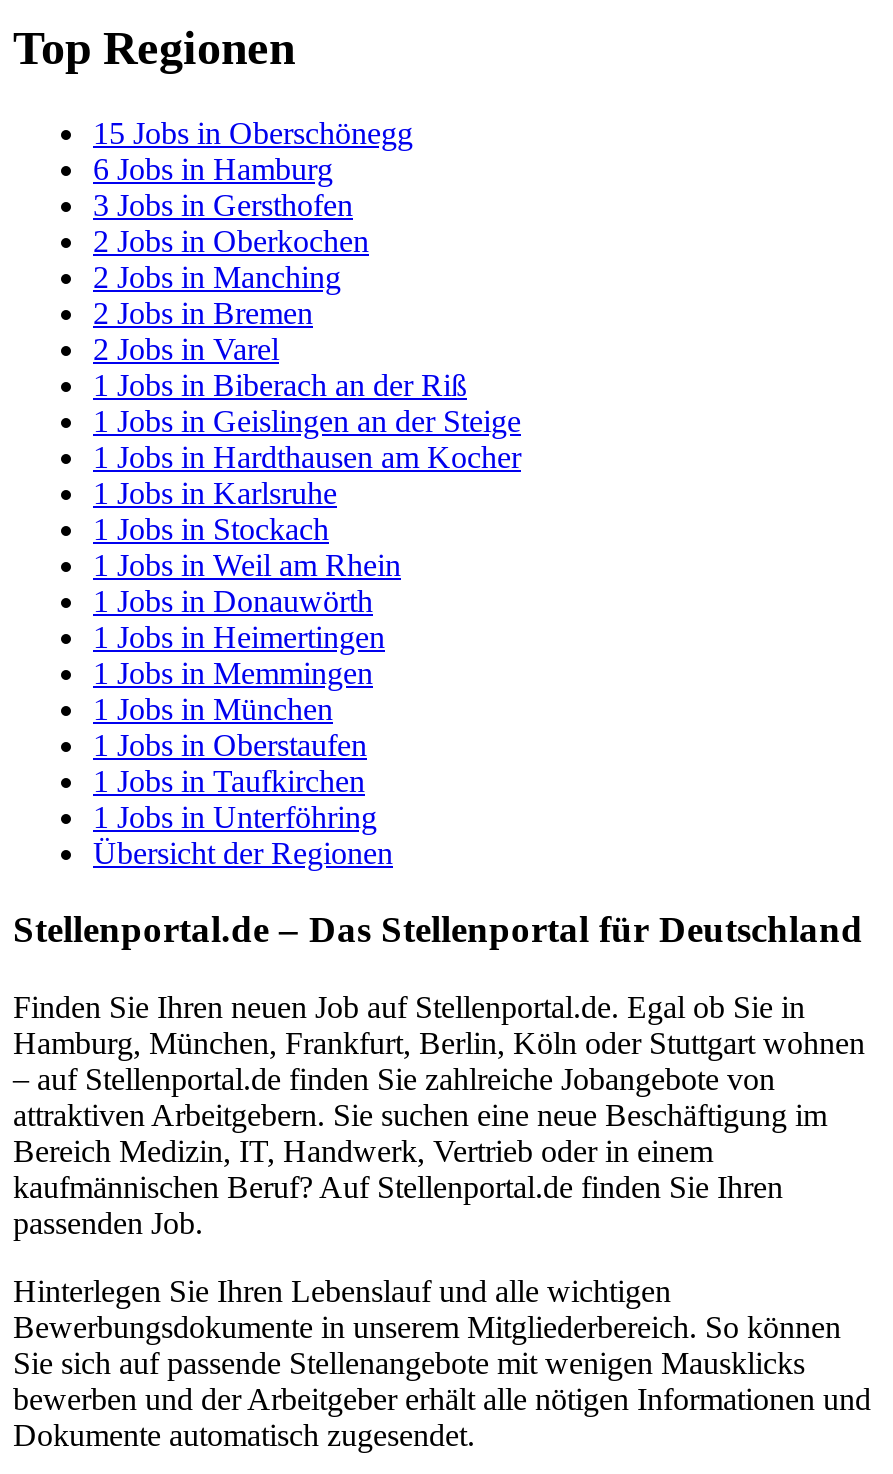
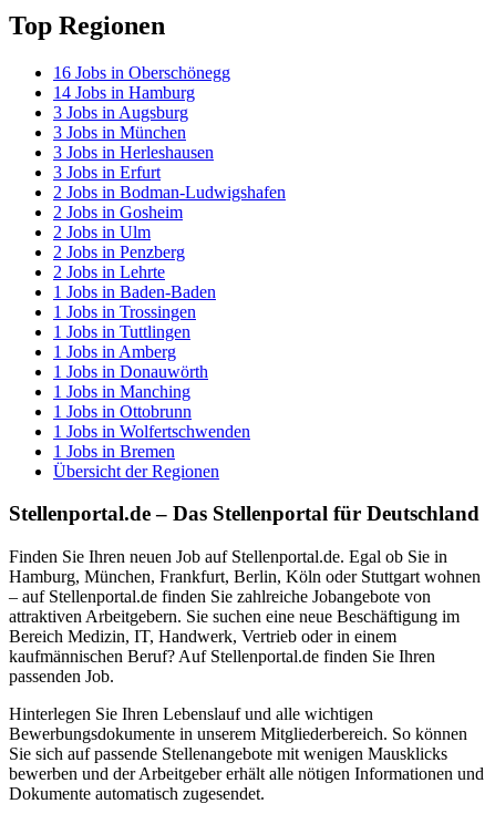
- 15 Jobs in Oberschönegg
- 6 Jobs in Hamburg
- 3 Jobs in Gersthofen
- 2 Jobs in Oberkochen
- 2 Jobs in Manching
- 2 Jobs in Bremen
- 2 Jobs in Varel
- 1 Jobs in Biberach an der Riß
- 1 Jobs in Geislingen an der Steige
- 1 Jobs in Hardthausen am Kocher
- 1 Jobs in Karlsruhe
- 1 Jobs in Stockach
- 1 Jobs in Weil am Rhein
+ 16 Jobs in Oberschönegg
+ 14 Jobs in Hamburg
+ 3 Jobs in Augsburg
+ 3 Jobs in München
+ 3 Jobs in Herleshausen
+ 3 Jobs in Erfurt
+ 2 Jobs in Bodman-Ludwigshafen
+ 2 Jobs in Gosheim
+ 2 Jobs in Ulm
+ 2 Jobs in Penzberg
+ 2 Jobs in Lehrte
+ 1 Jobs in Baden-Baden
+ 1 Jobs in Trossingen
+ 1 Jobs in Tuttlingen
+ 1 Jobs in Amberg

moved down: 1 Jobs in Donauwörth

- 1 Jobs in Heimertingen
- 1 Jobs in Memmingen
- 1 Jobs in München
- 1 Jobs in Oberstaufen
- 1 Jobs in Taufkirchen
- 1 Jobs in Unterföhring
+ 1 Jobs in Manching
+ 1 Jobs in Ottobrunn
+ 1 Jobs in Wolfertschwenden
+ 1 Jobs in Bremen
